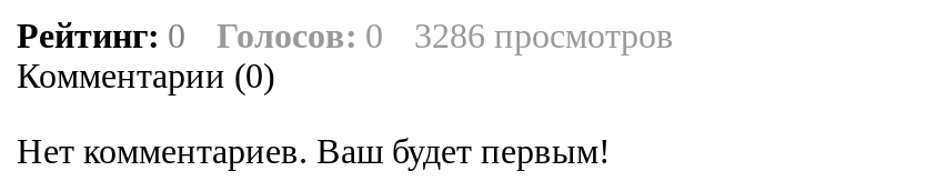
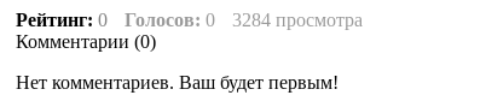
- Рейтинг: 0 Голосов: 0 3286 просмотров
+ Рейтинг: 0 Голосов: 0 3284 просмотра
